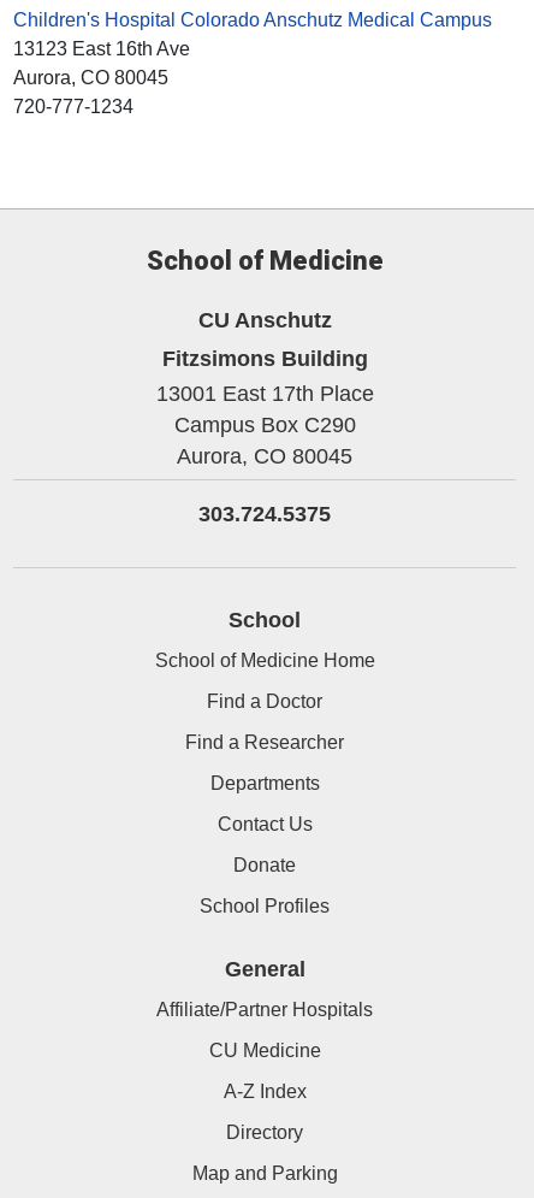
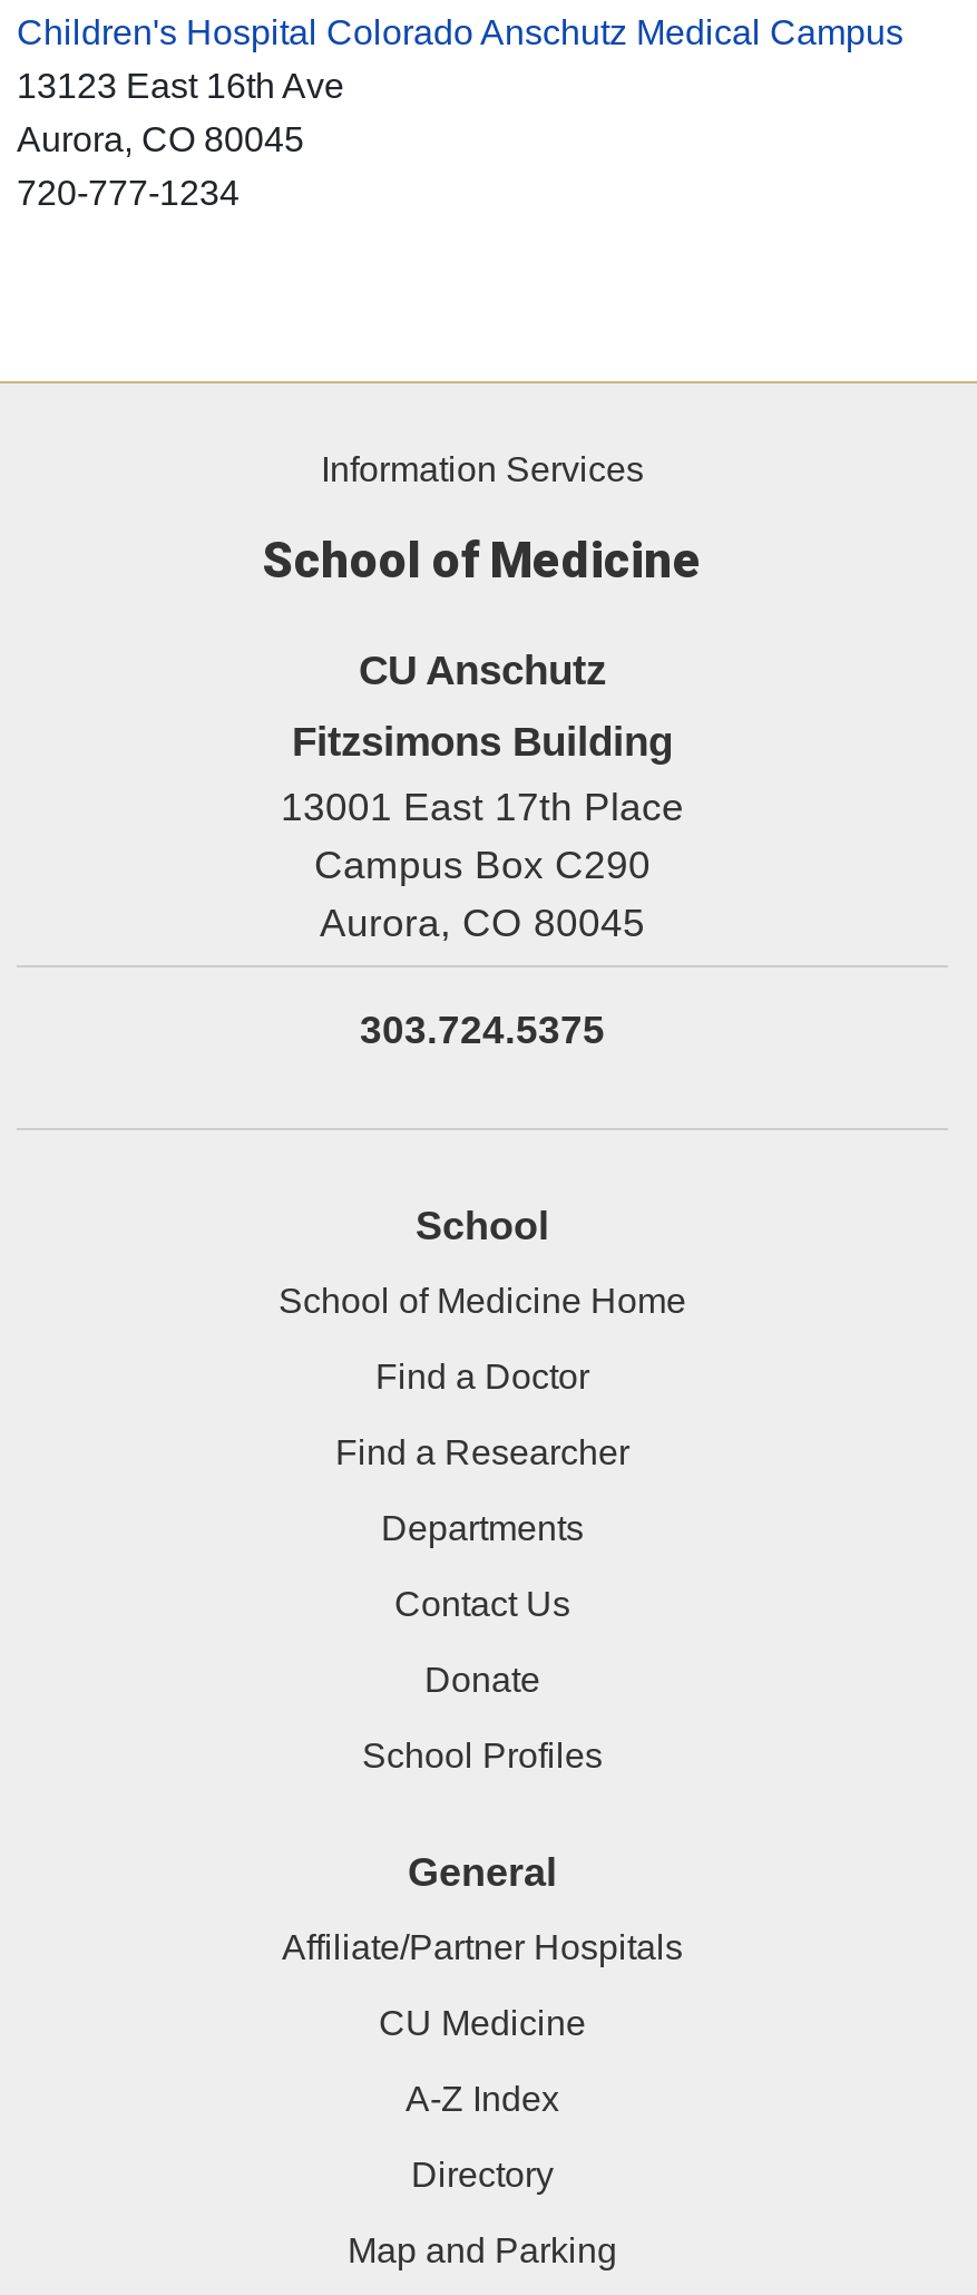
+ Information Services
